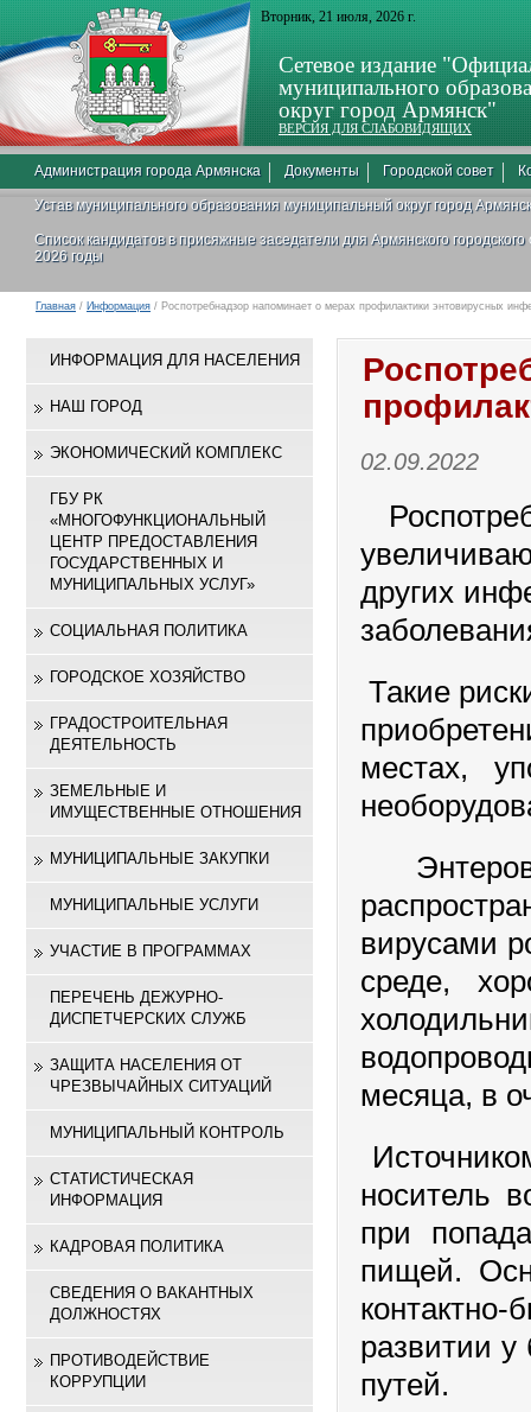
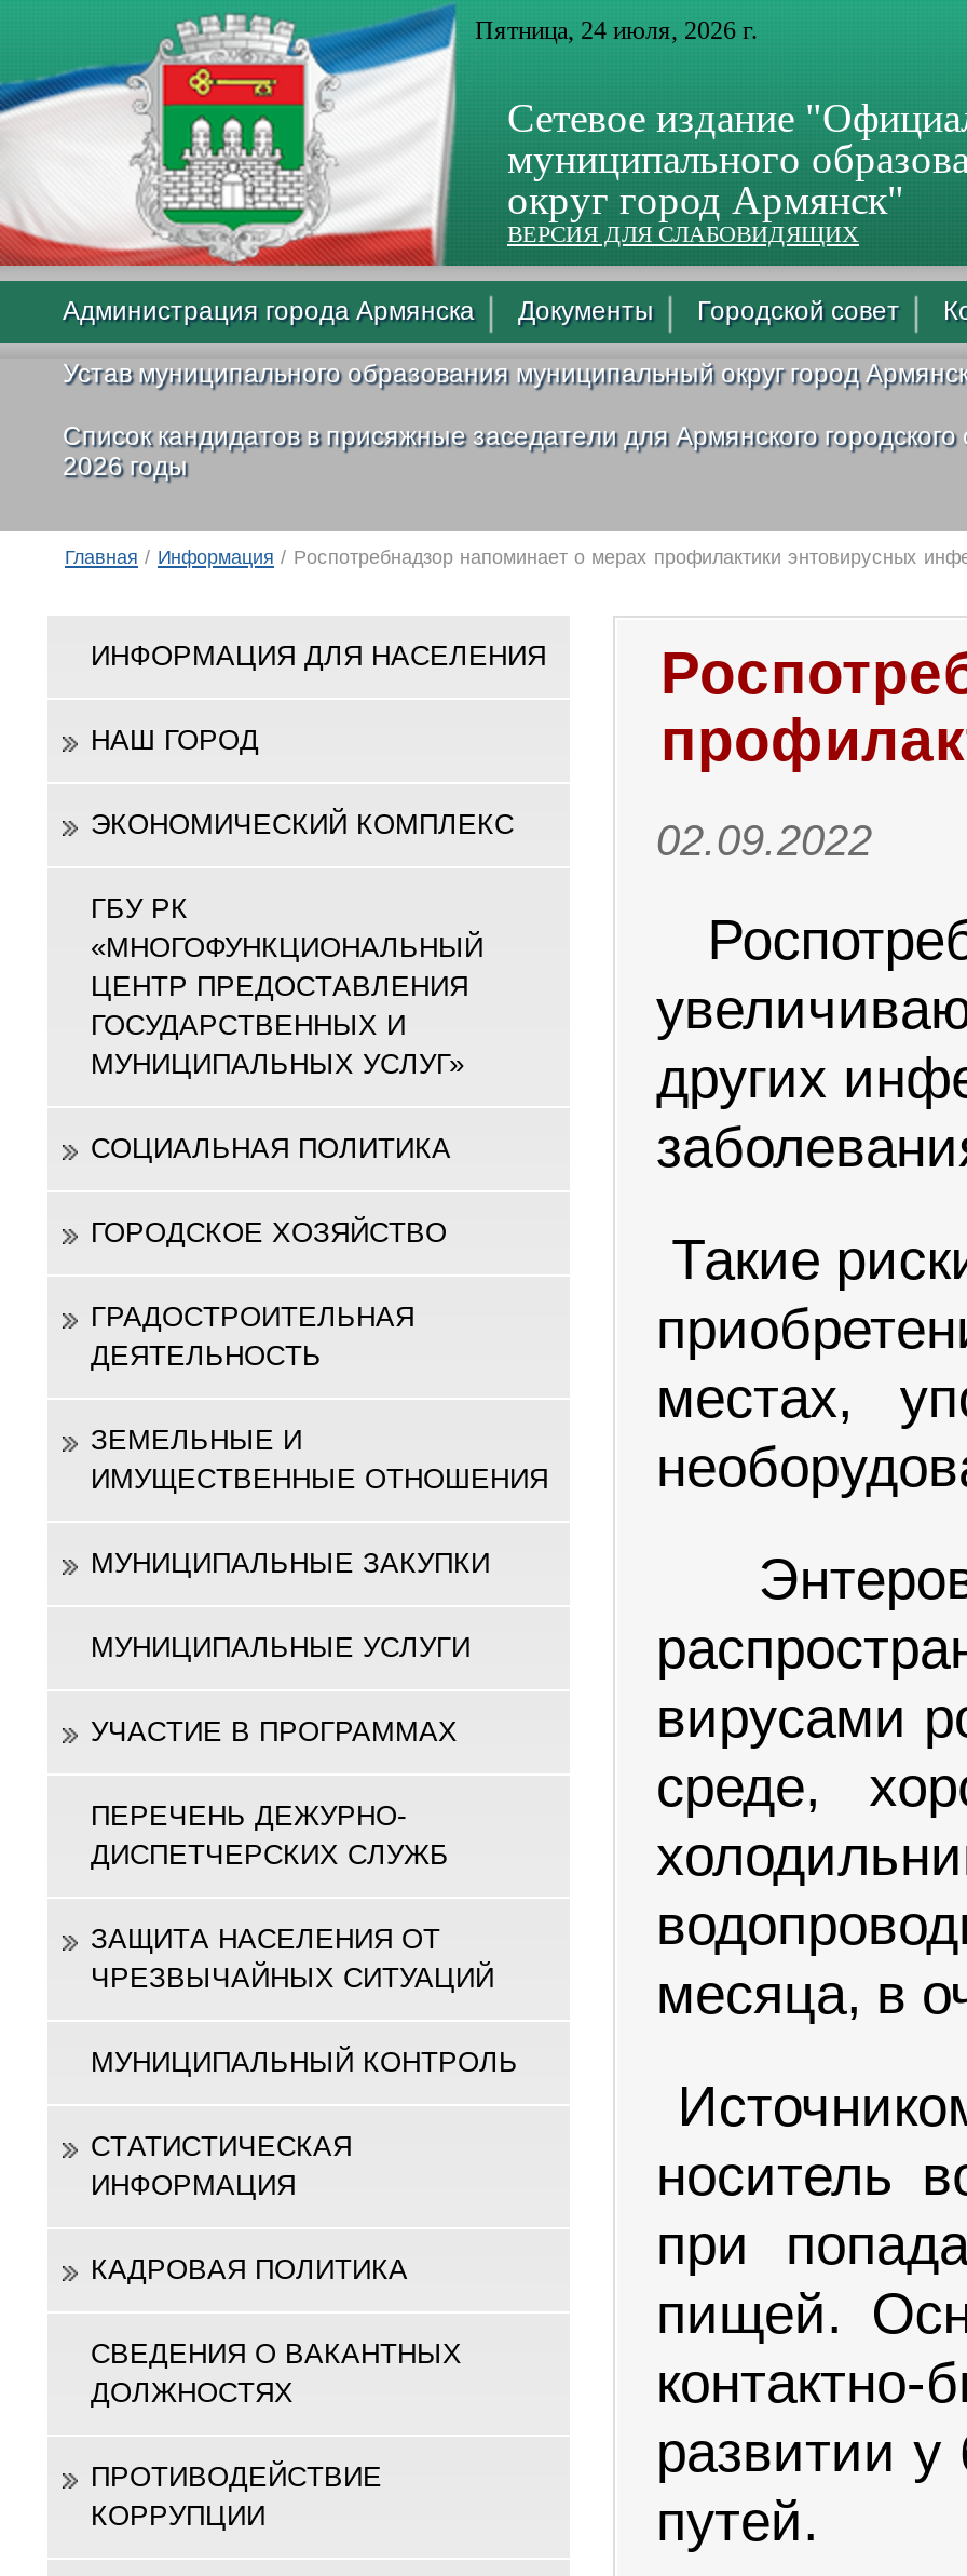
- Вторник, 21 июля, 2026 г.
+ Пятница, 24 июля, 2026 г.
